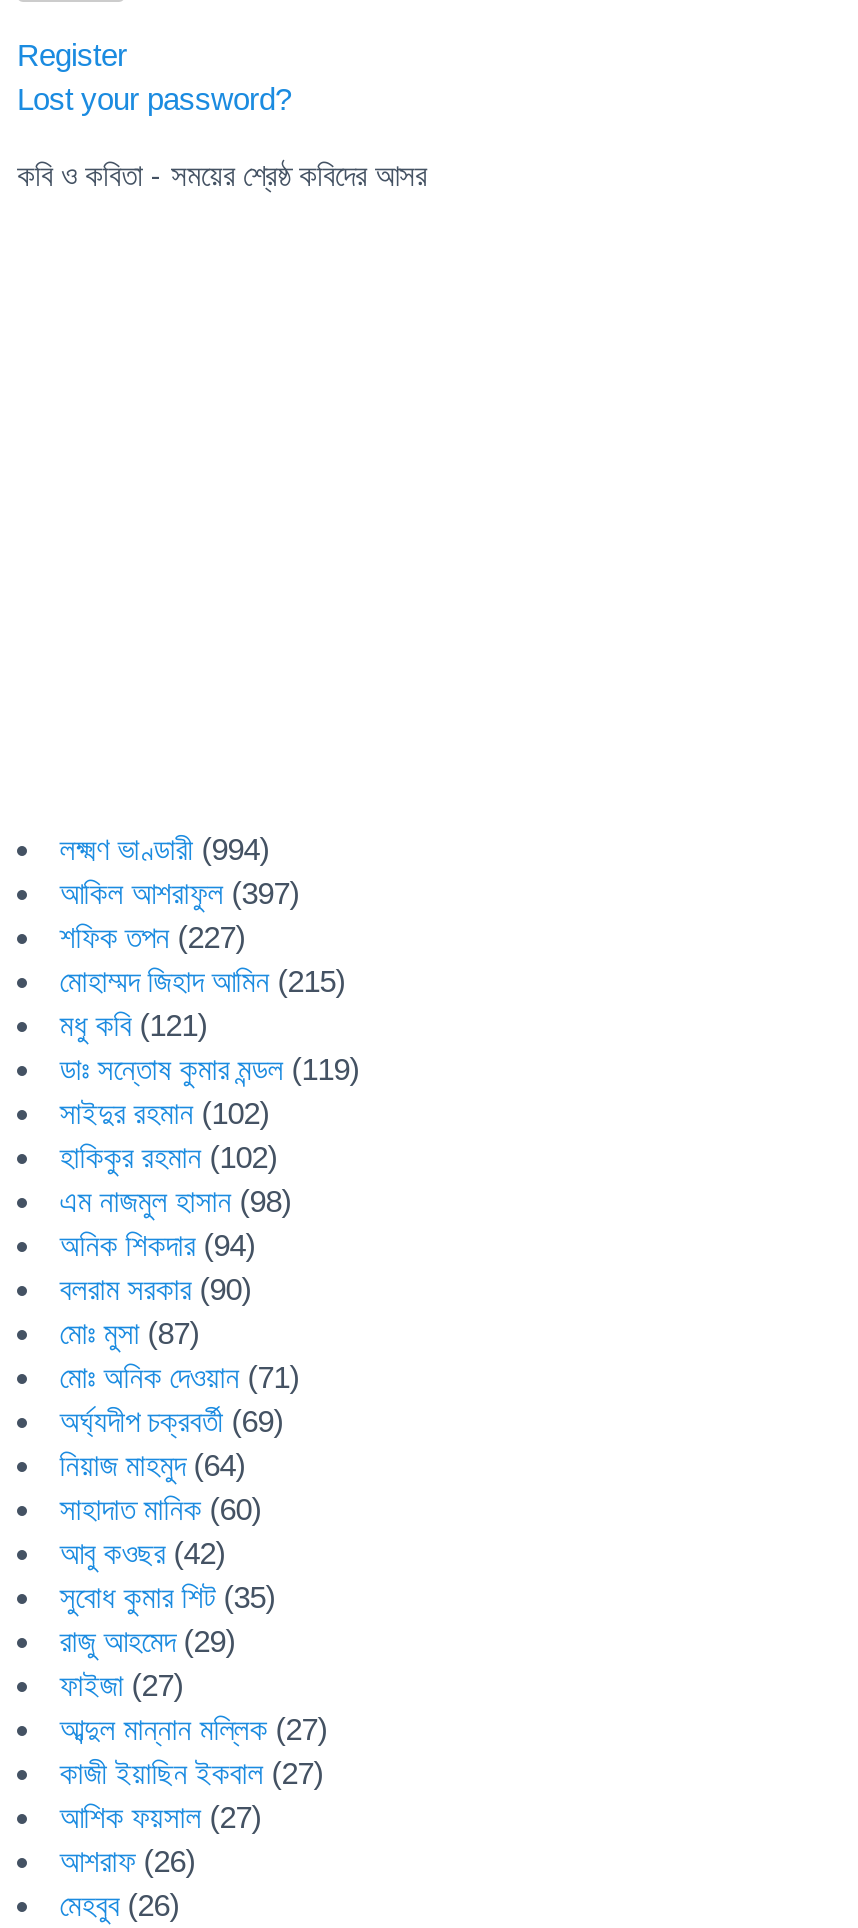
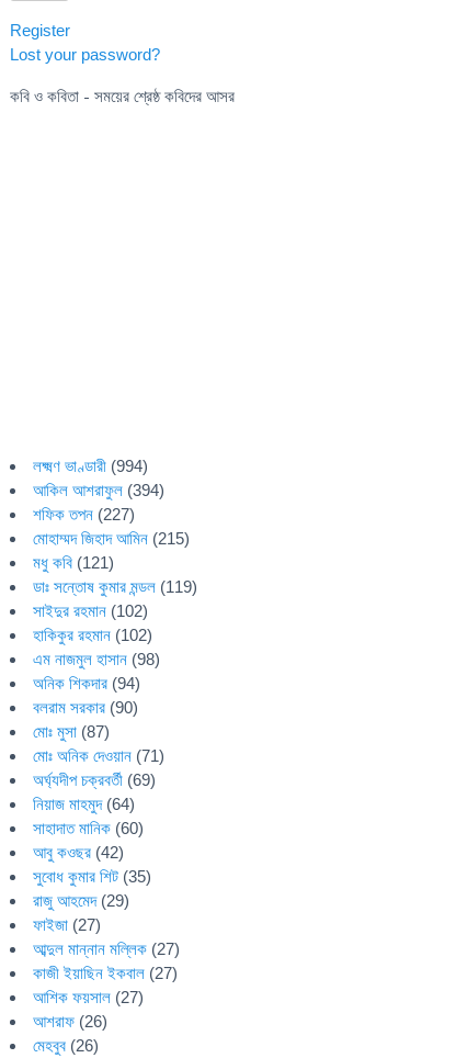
- আকিল আশরাফুল (397)
+ আকিল আশরাফুল (394)
